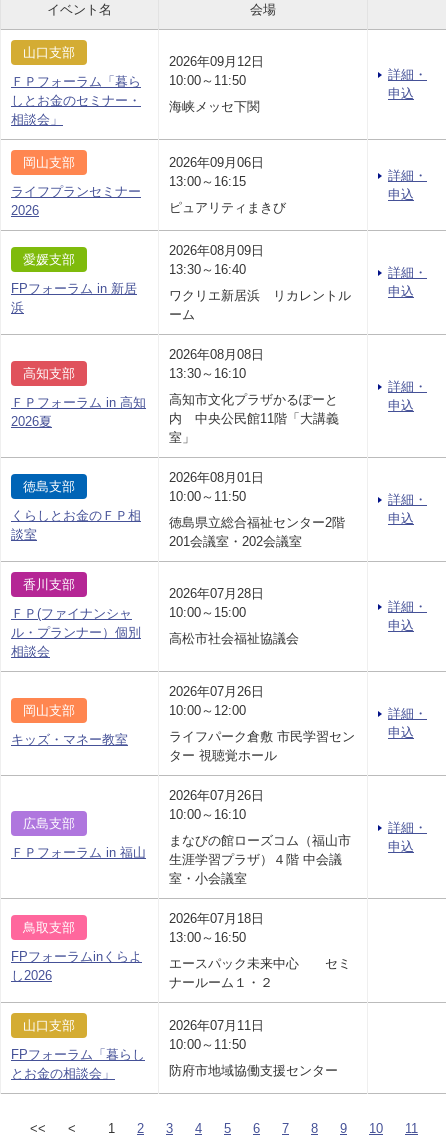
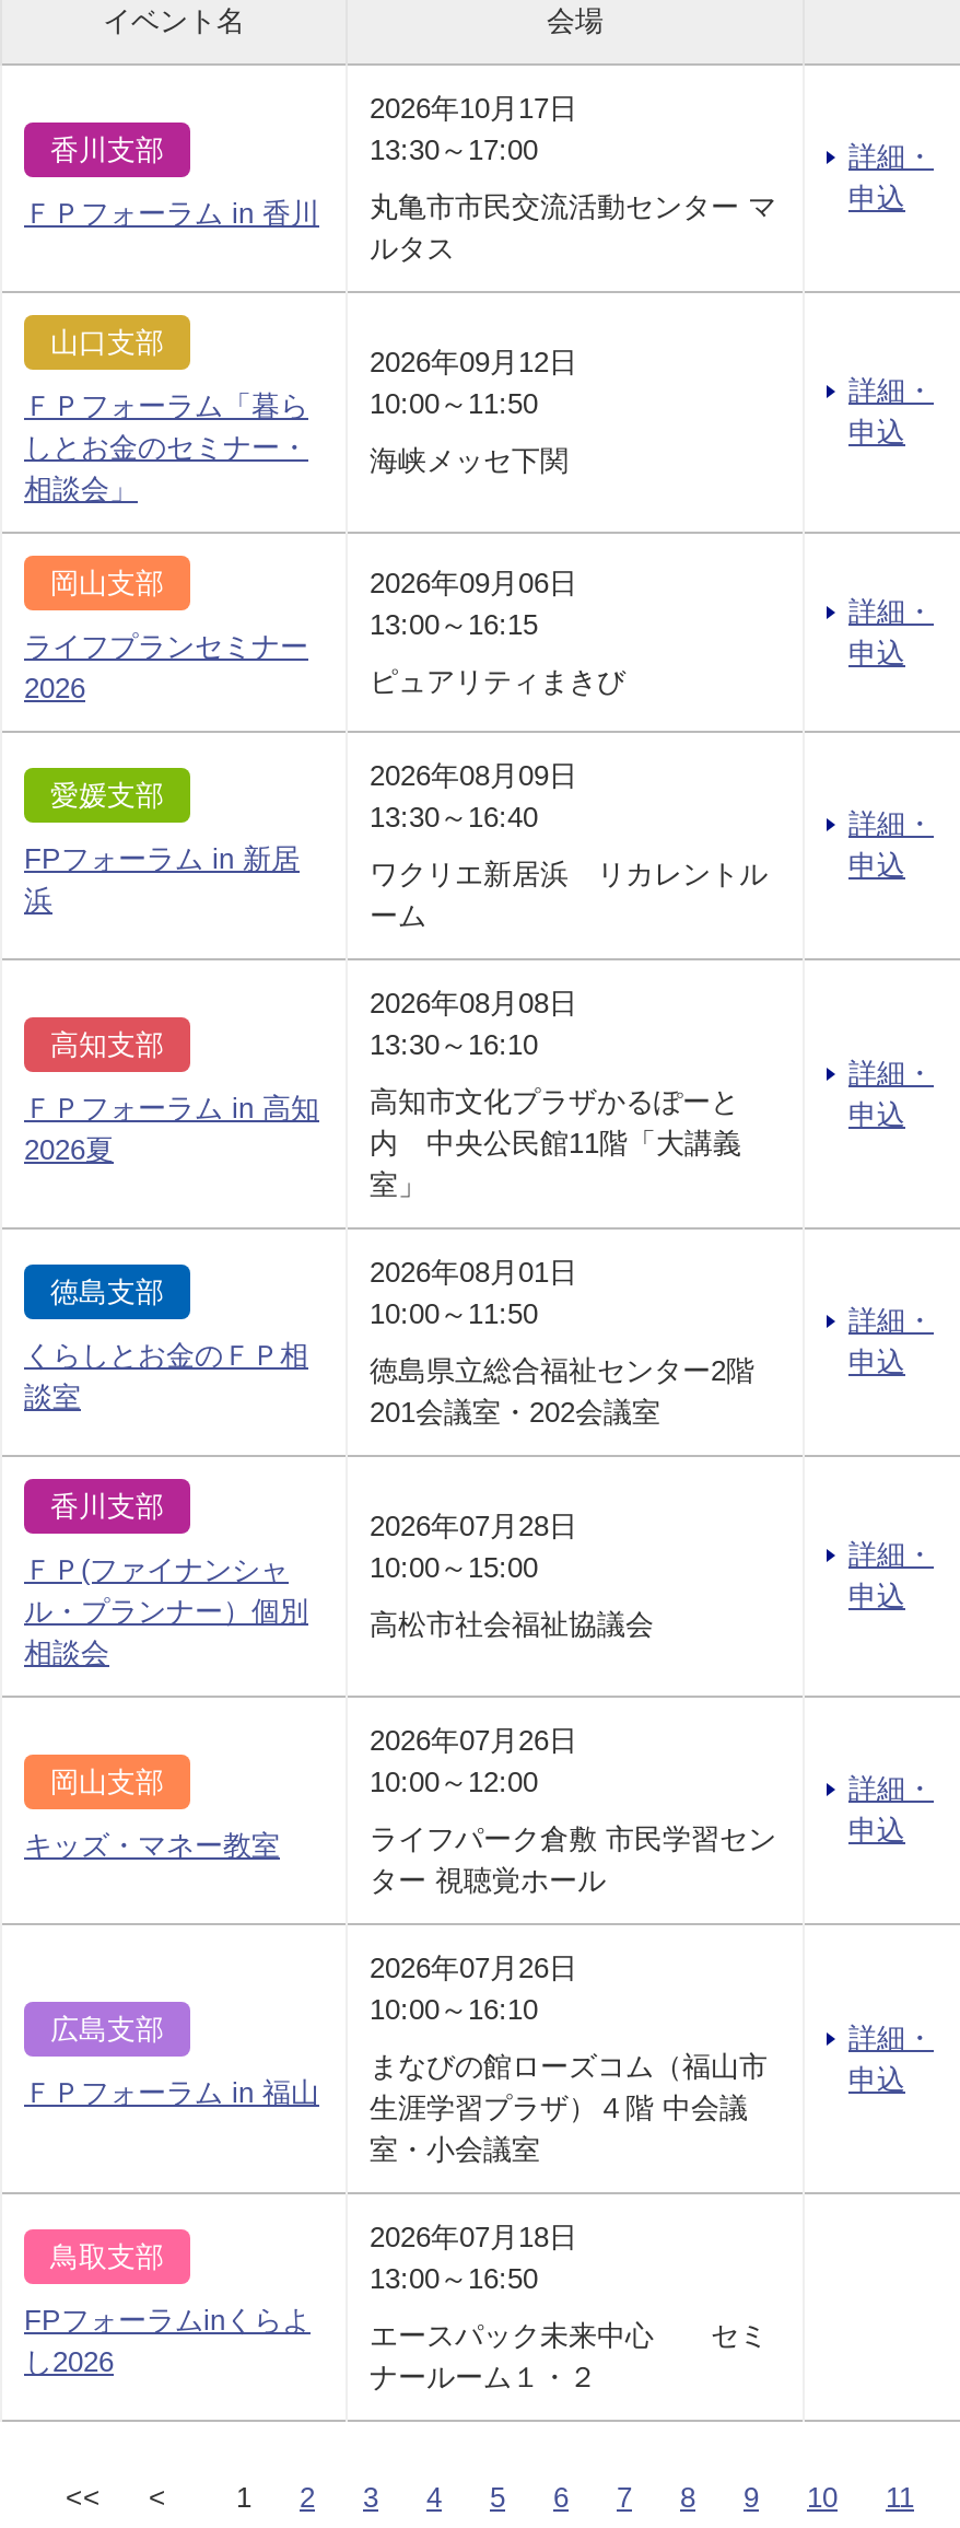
+ 香川支部
+ ＦＰフォーラム in 香川

+ 2026年10月17日
+ 13:30～17:00
+ 丸亀市市民交流活動センター マ
+ ルタス

+ 詳細・
+ 申込

moved down: 山口支部 | ＦＰフォーラム「暮ら | しとお金のセミナー・ | ... | エースパック未来中心 セミ | ナールーム１・２

- 山口支部
- FPフォーラム「暮らし
- とお金の相談会」

- 2026年07月11日
- 10:00～11:50
- 防府市地域協働支援センター
